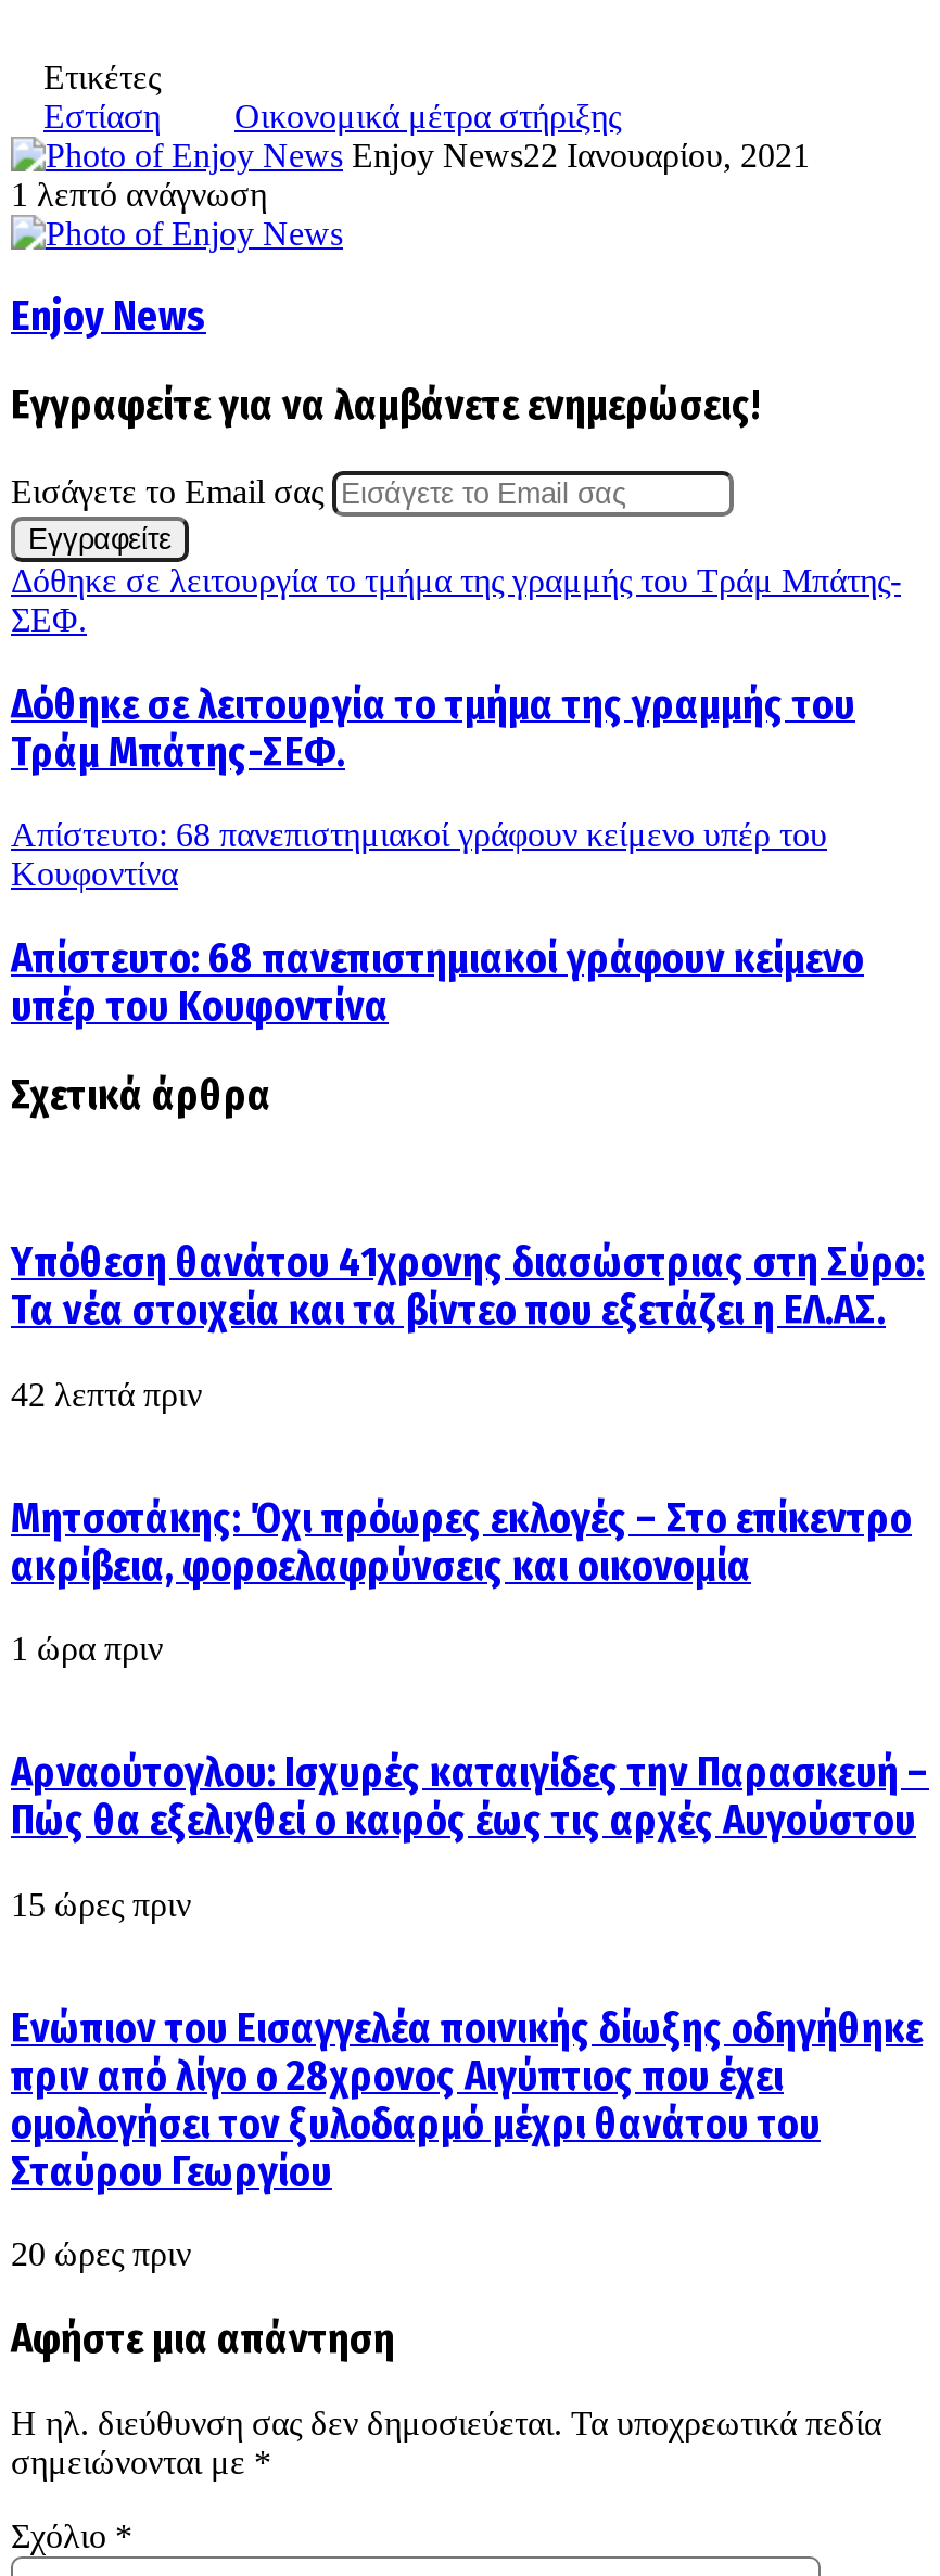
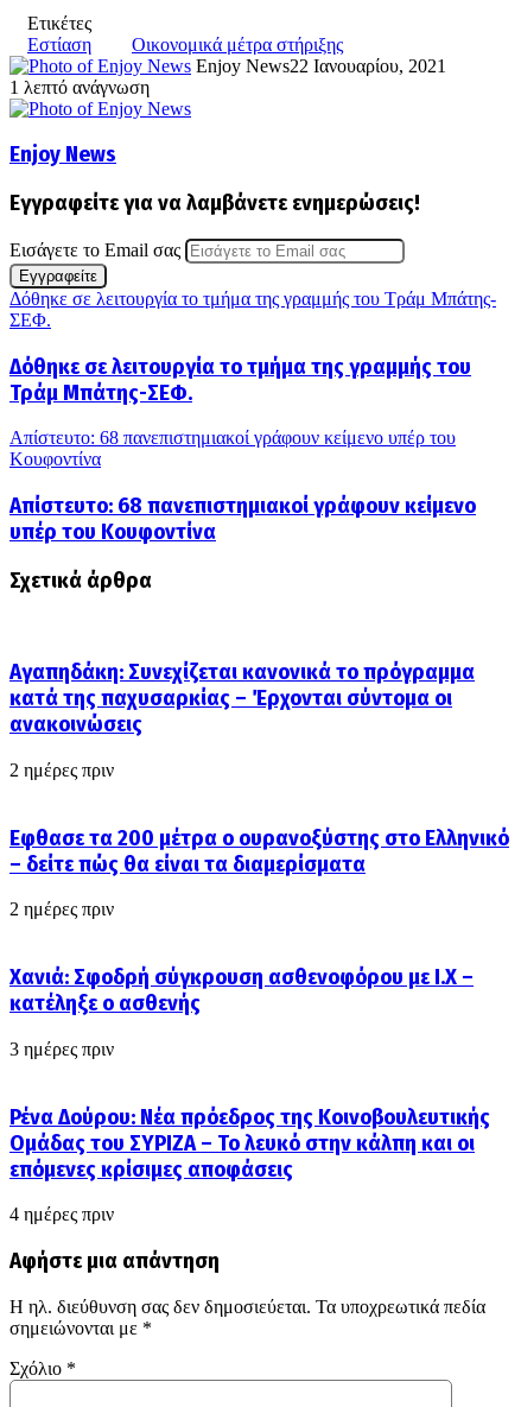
- Υπόθεση θανάτου 41χρονης διασώστριας στη Σύρο:
- Τα νέα στοιχεία και τα βίντεο που εξετάζει η ΕΛ.ΑΣ.
+ Αγαπηδάκη: Συνεχίζεται κανονικά το πρόγραμμα
+ κατά της παχυσαρκίας – Έρχονται σύντομα οι
+ ανακοινώσεις

- 42 λεπτά πριν
+ 2 ημέρες πριν

- Μητσοτάκης: Όχι πρόωρες εκλογές – Στο επίκεντρο
- ακρίβεια, φοροελαφρύνσεις και οικονομία
+ Εφθασε τα 200 μέτρα ο ουρανοξύστης στο Ελληνικό
+ – δείτε πώς θα είναι τα διαμερίσματα

- 1 ώρα πριν
+ 2 ημέρες πριν

- Αρναούτογλου: Ισχυρές καταιγίδες την Παρασκευή –
- Πώς θα εξελιχθεί ο καιρός έως τις αρχές Αυγούστου
+ Χανιά: Σφοδρή σύγκρουση ασθενοφόρου με Ι.Χ –
+ κατέληξε ο ασθενής

- 15 ώρες πριν
+ 3 ημέρες πριν

- Ενώπιον του Εισαγγελέα ποινικής δίωξης οδηγήθηκε
- πριν από λίγο ο 28χρονος Αιγύπτιος που έχει
- ομολογήσει τον ξυλοδαρμό μέχρι θανάτου του
- Σταύρου Γεωργίου
+ Ρένα Δούρου: Νέα πρόεδρος της Κοινοβουλευτικής
+ Ομάδας του ΣΥΡΙΖΑ – Το λευκό στην κάλπη και οι
+ επόμενες κρίσιμες αποφάσεις

- 20 ώρες πριν
+ 4 ημέρες πριν
